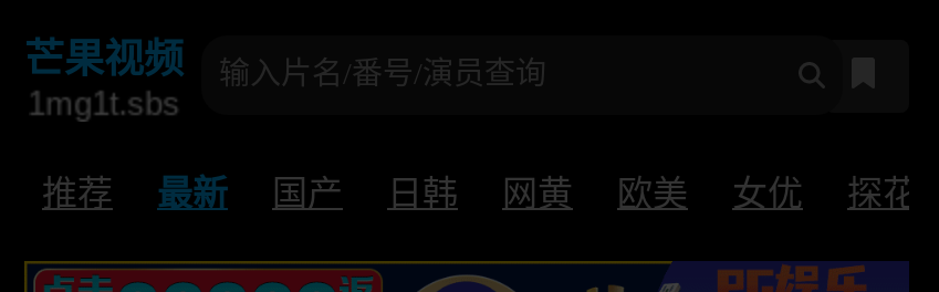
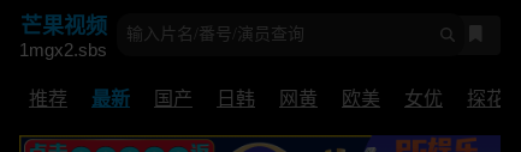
- 1mg1t.sbs
+ 1mgx2.sbs
